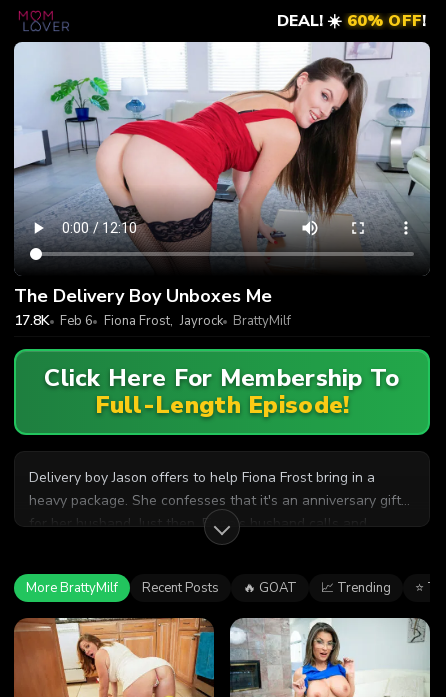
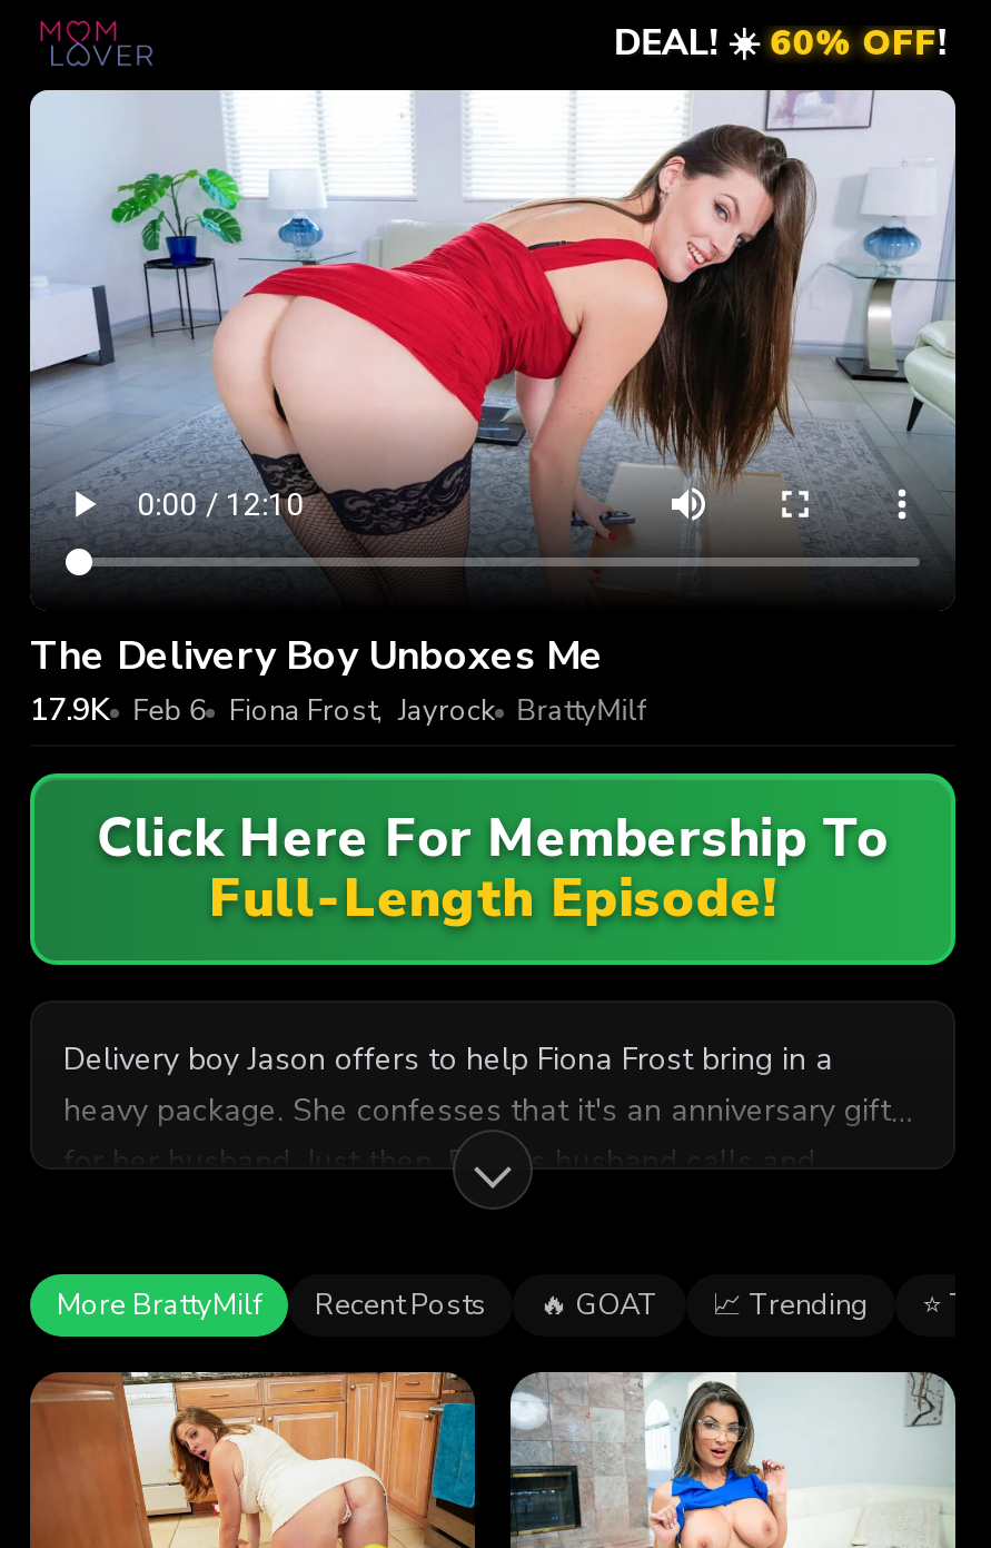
- 17.8K Feb 6 Fiona Frost, Jayrock BrattyMilf
+ 17.9K Feb 6 Fiona Frost, Jayrock BrattyMilf
